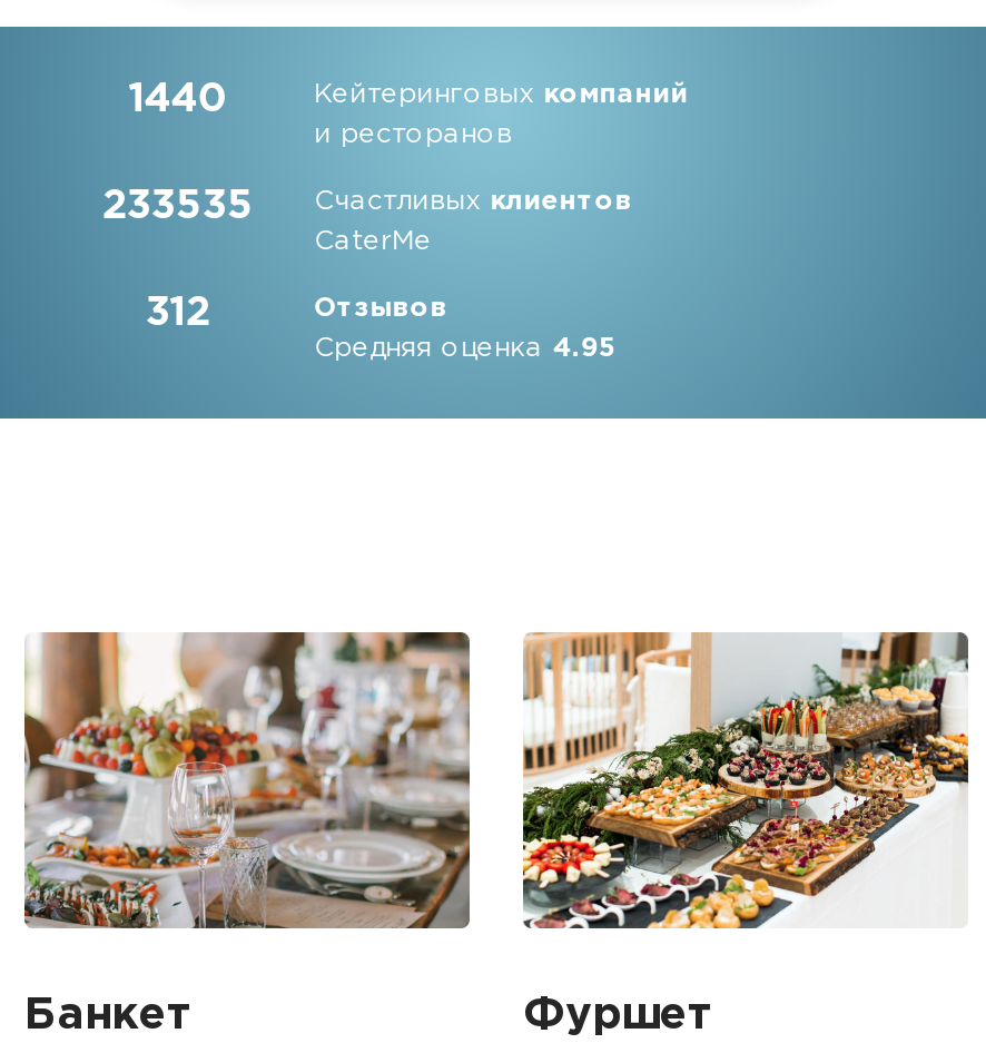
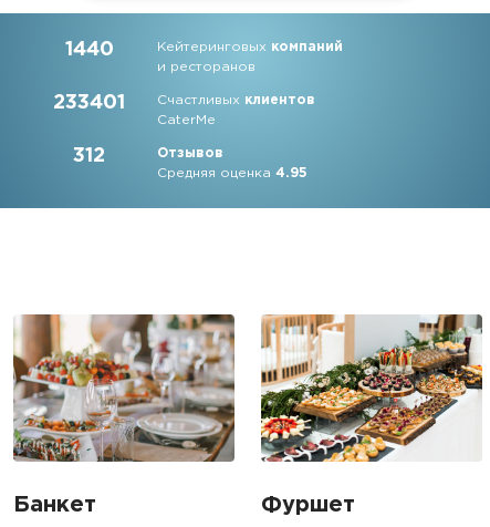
- 233535
+ 233401
